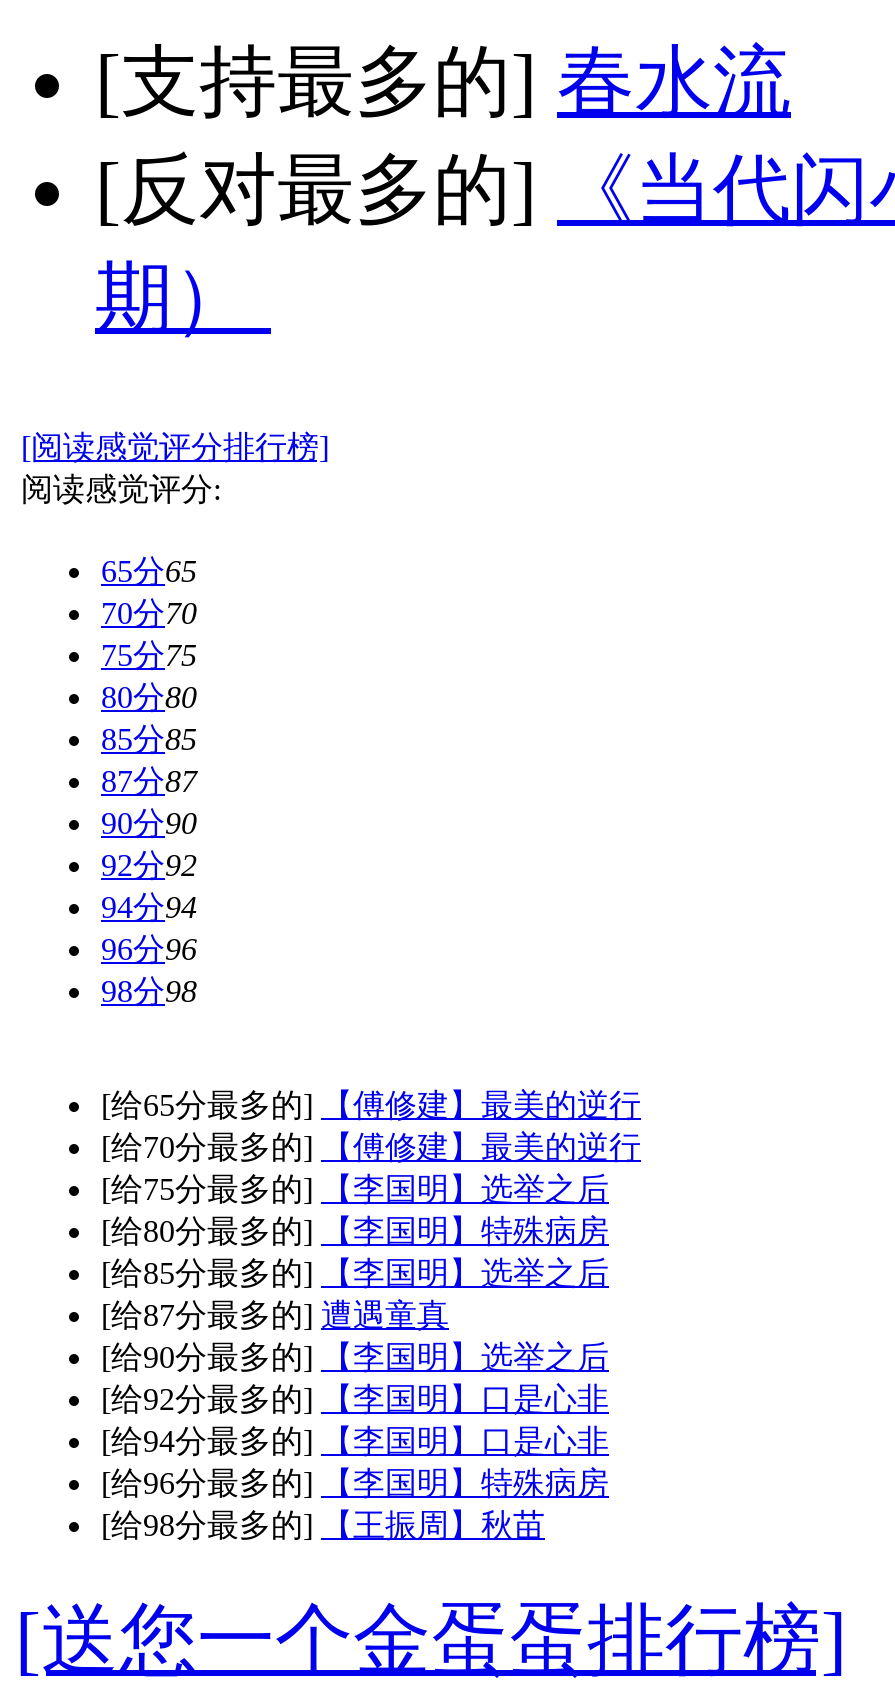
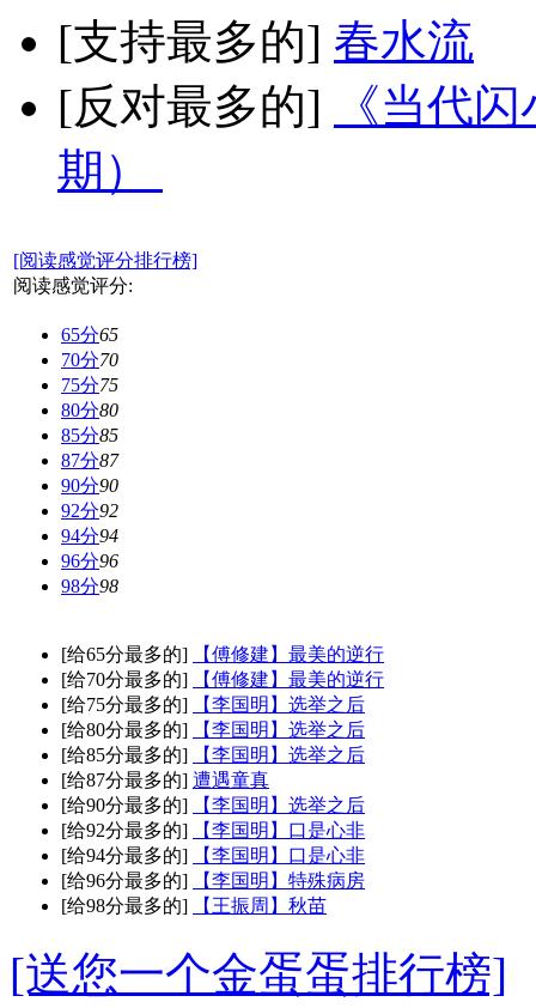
- [给80分最多的]【李国明】特殊病房
+ [给80分最多的]【李国明】选举之后
